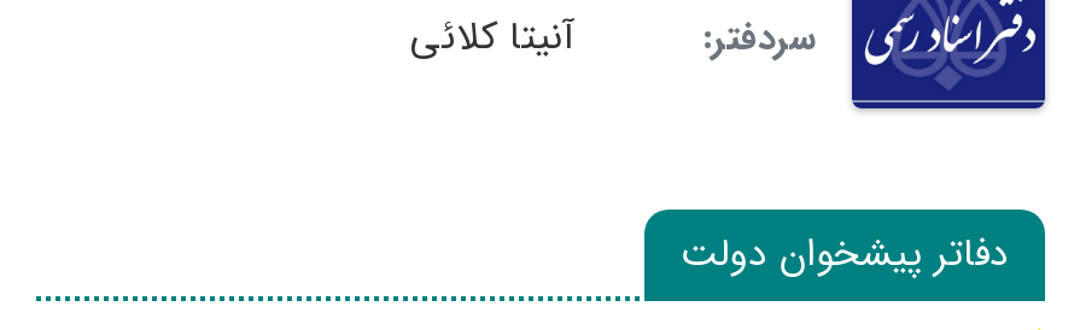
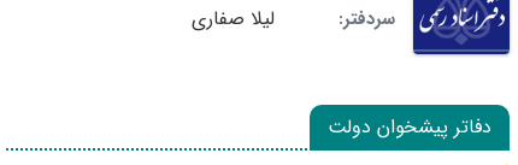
- آنیتا کلائی
+ لیلا صفاری
